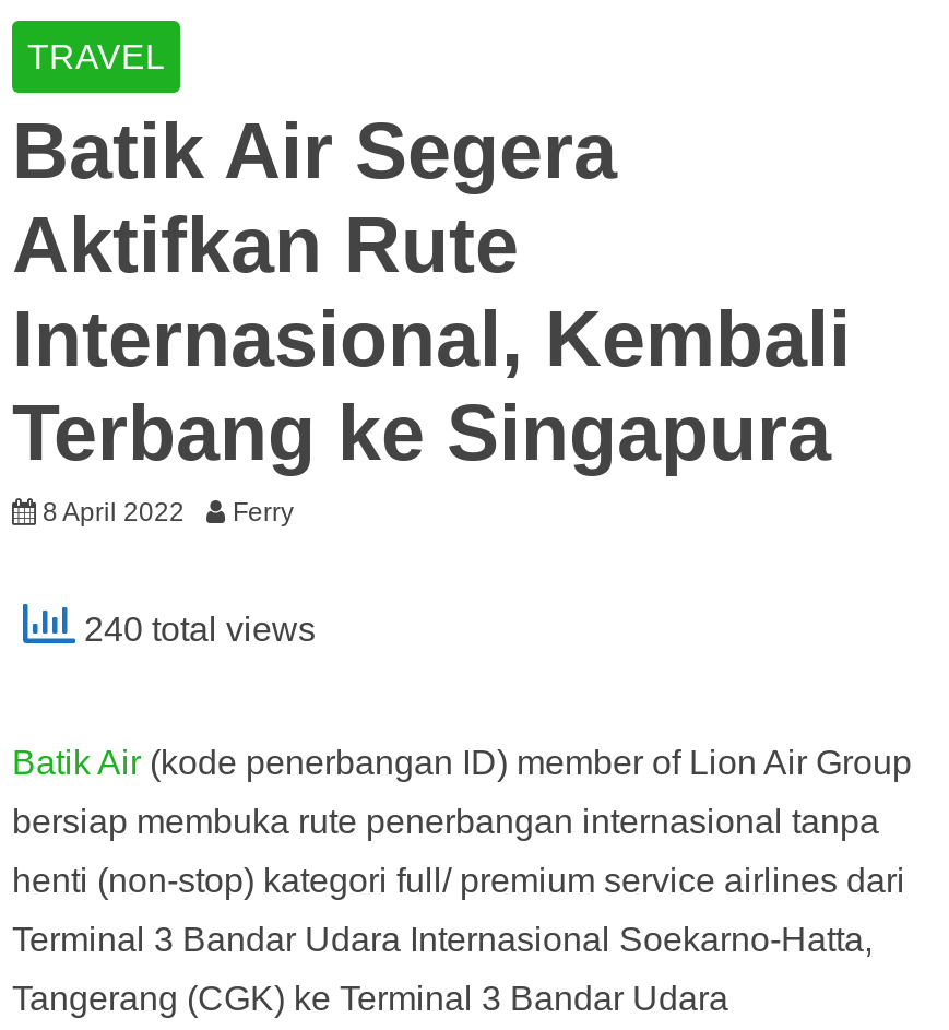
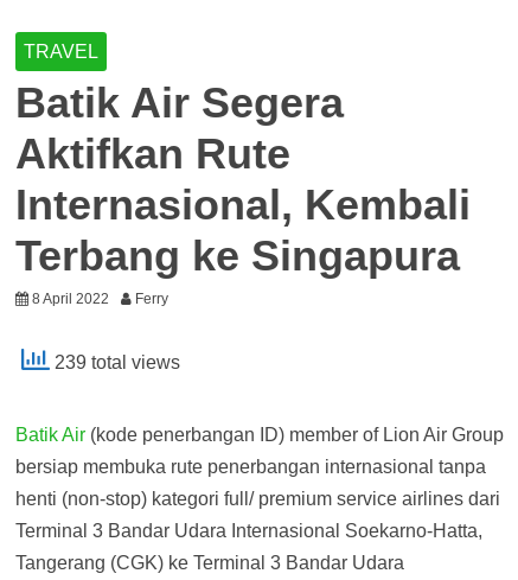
- 240 total views
+ 239 total views
